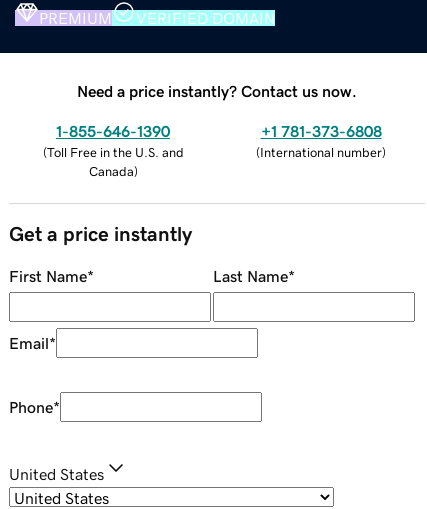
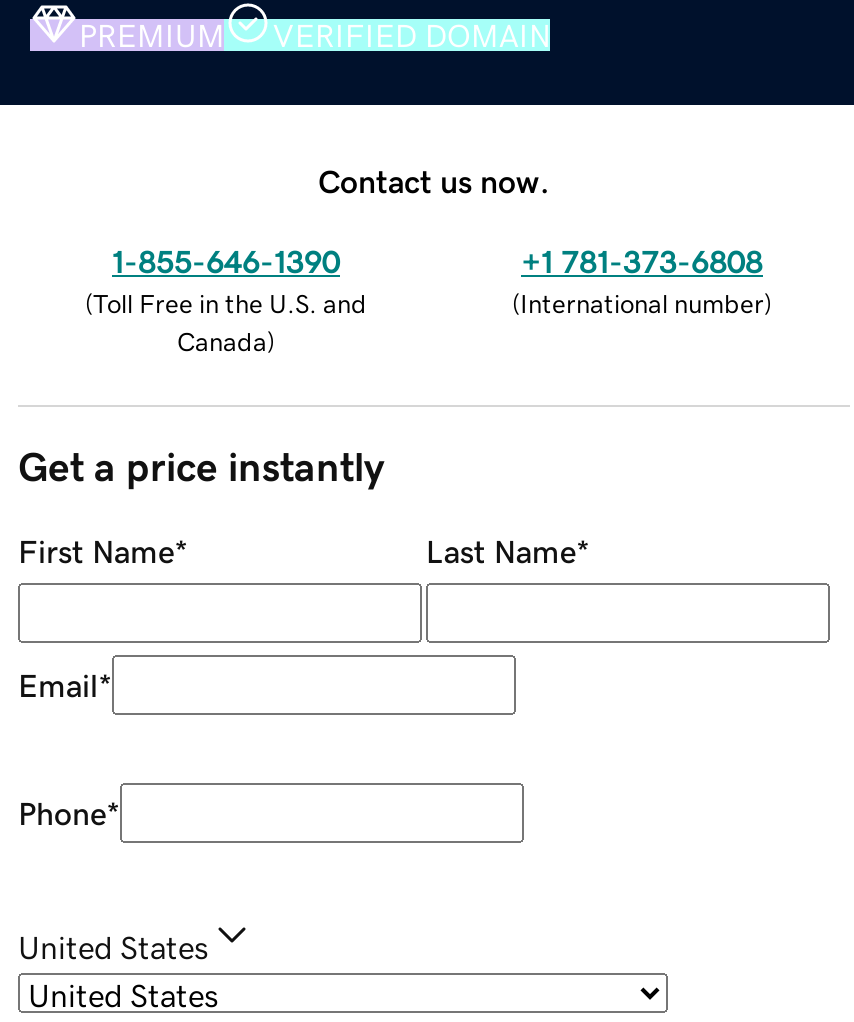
- Need a price instantly? Contact us now.
+ Contact us now.
